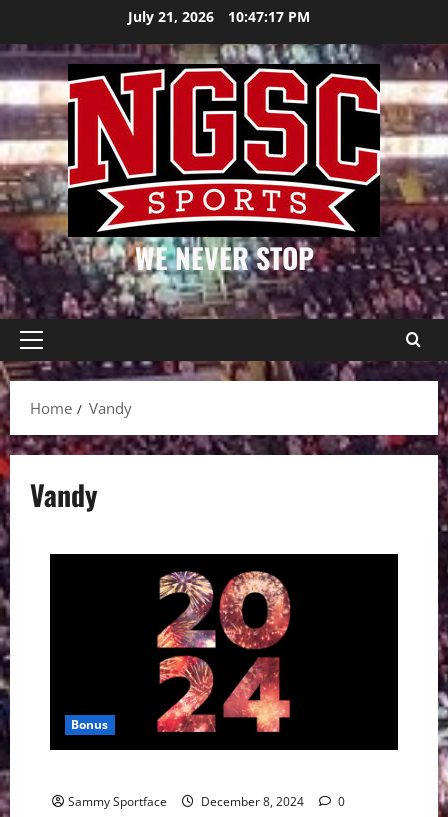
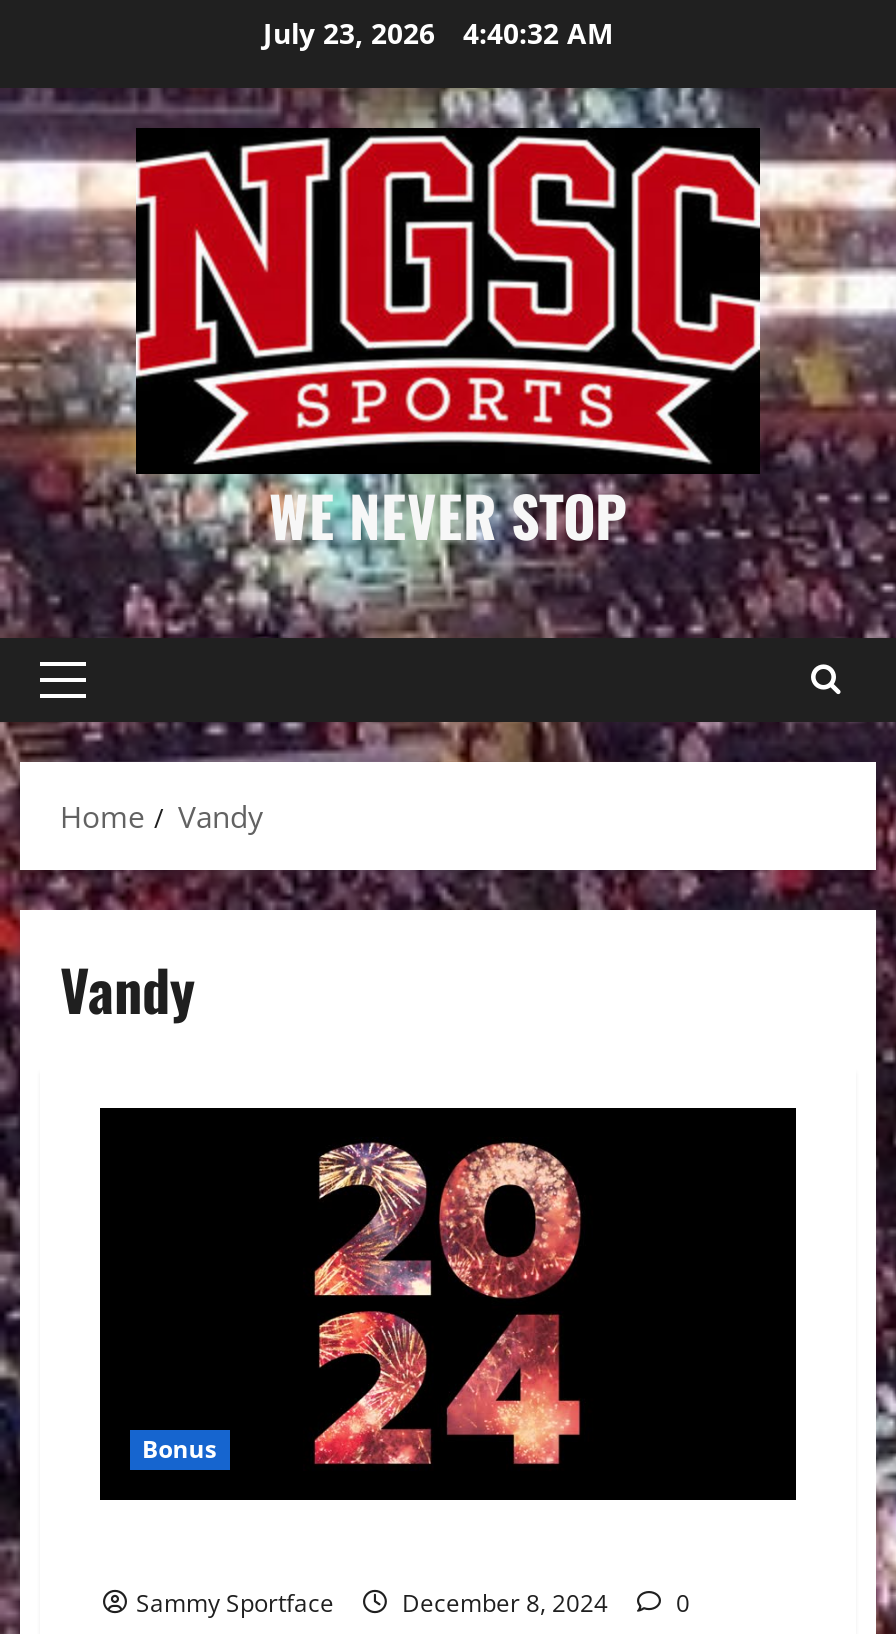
- July 21, 2026 10:47:17 PM
+ July 23, 2026 4:40:32 AM
